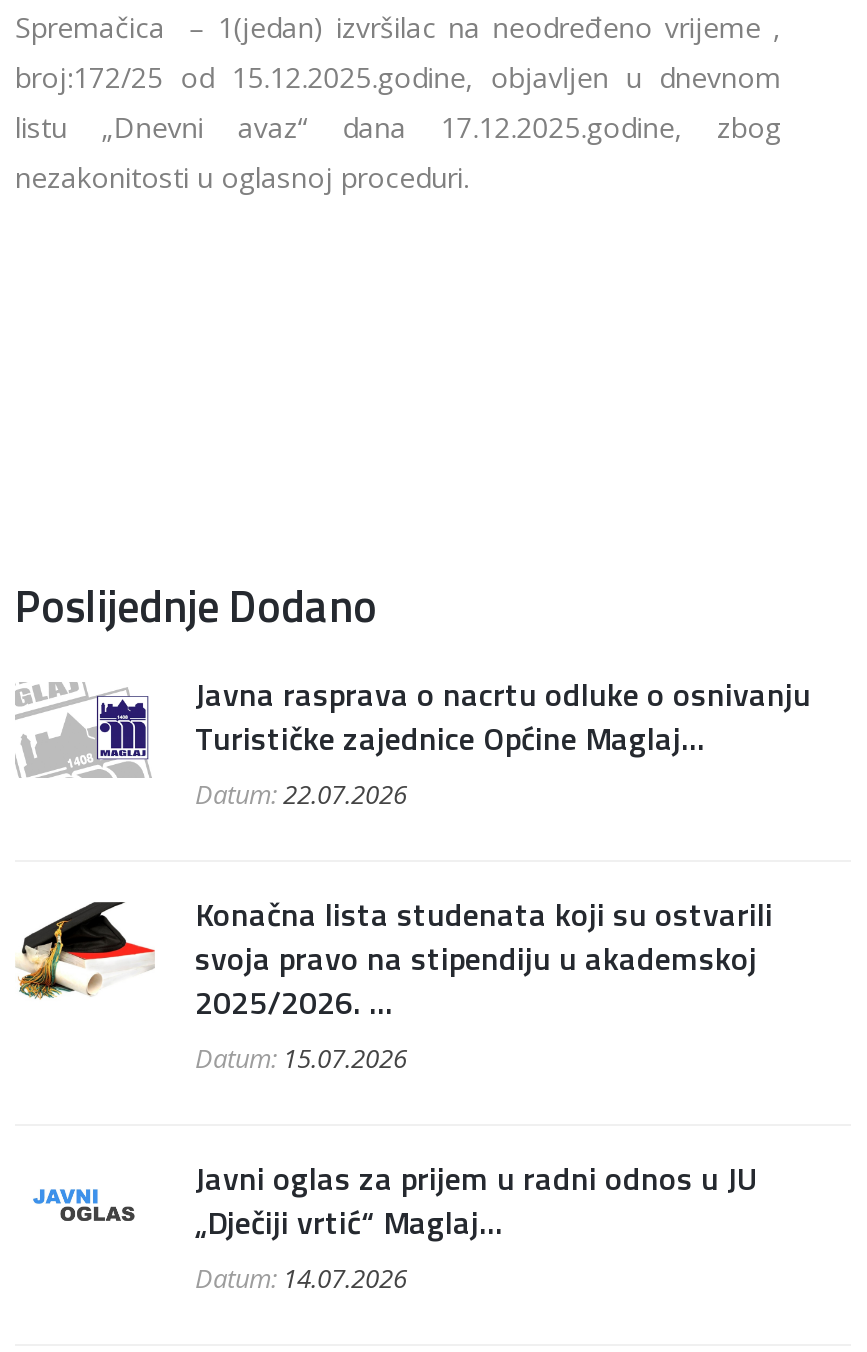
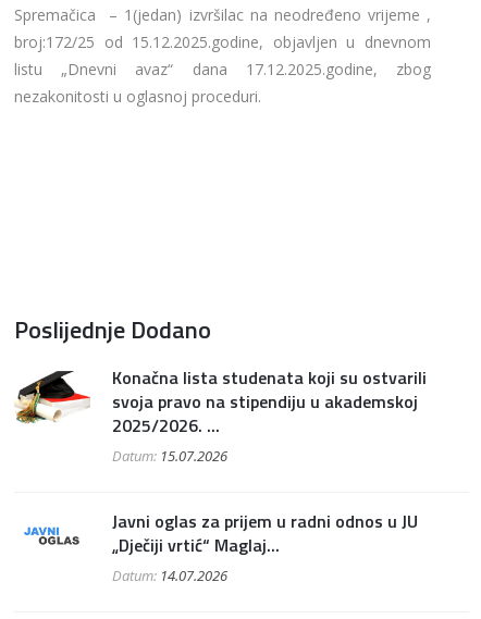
- [image]
- Javna rasprava o nacrtu odluke o osnivanju
- Turističke zajednice Općine Maglaj...
- Datum:22.07.2026
